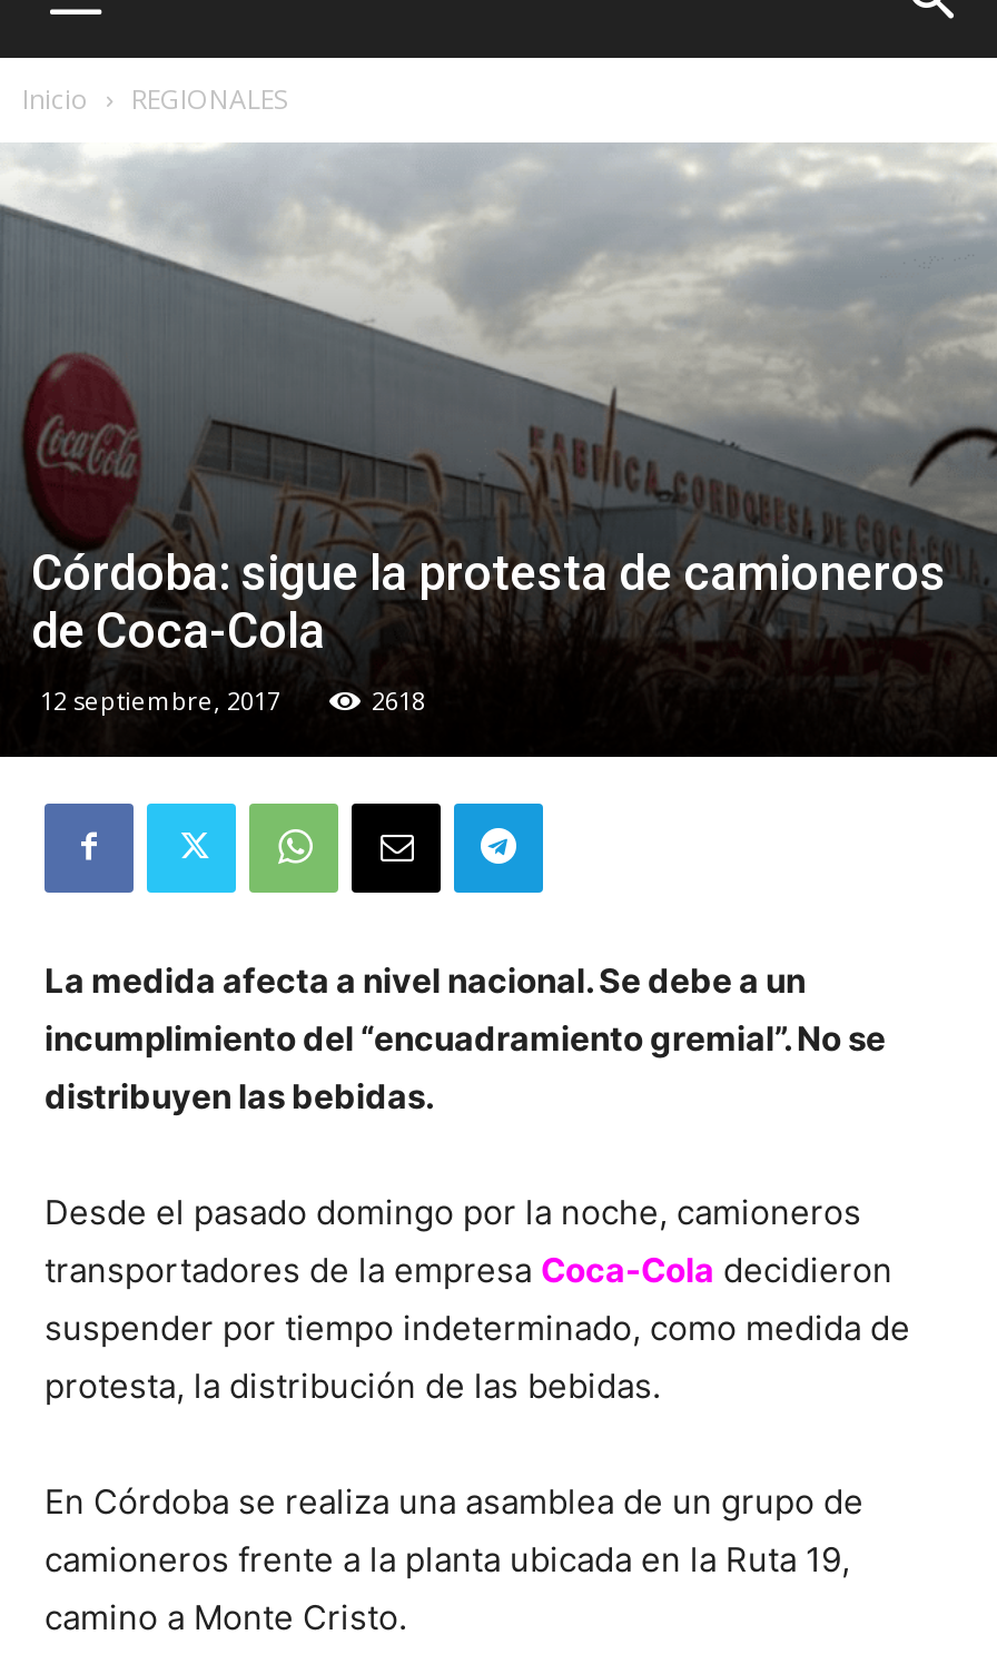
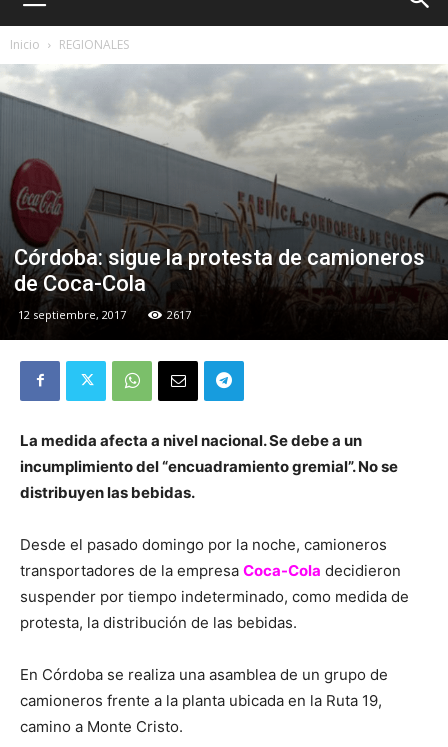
- 2618
+ 2617
